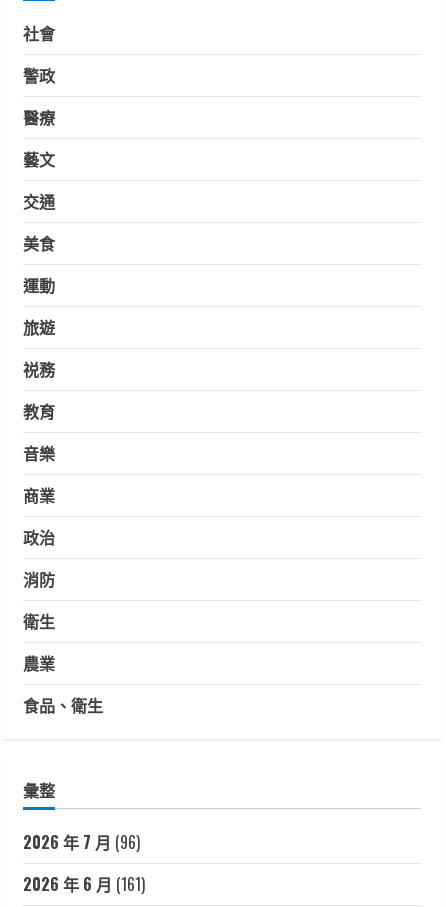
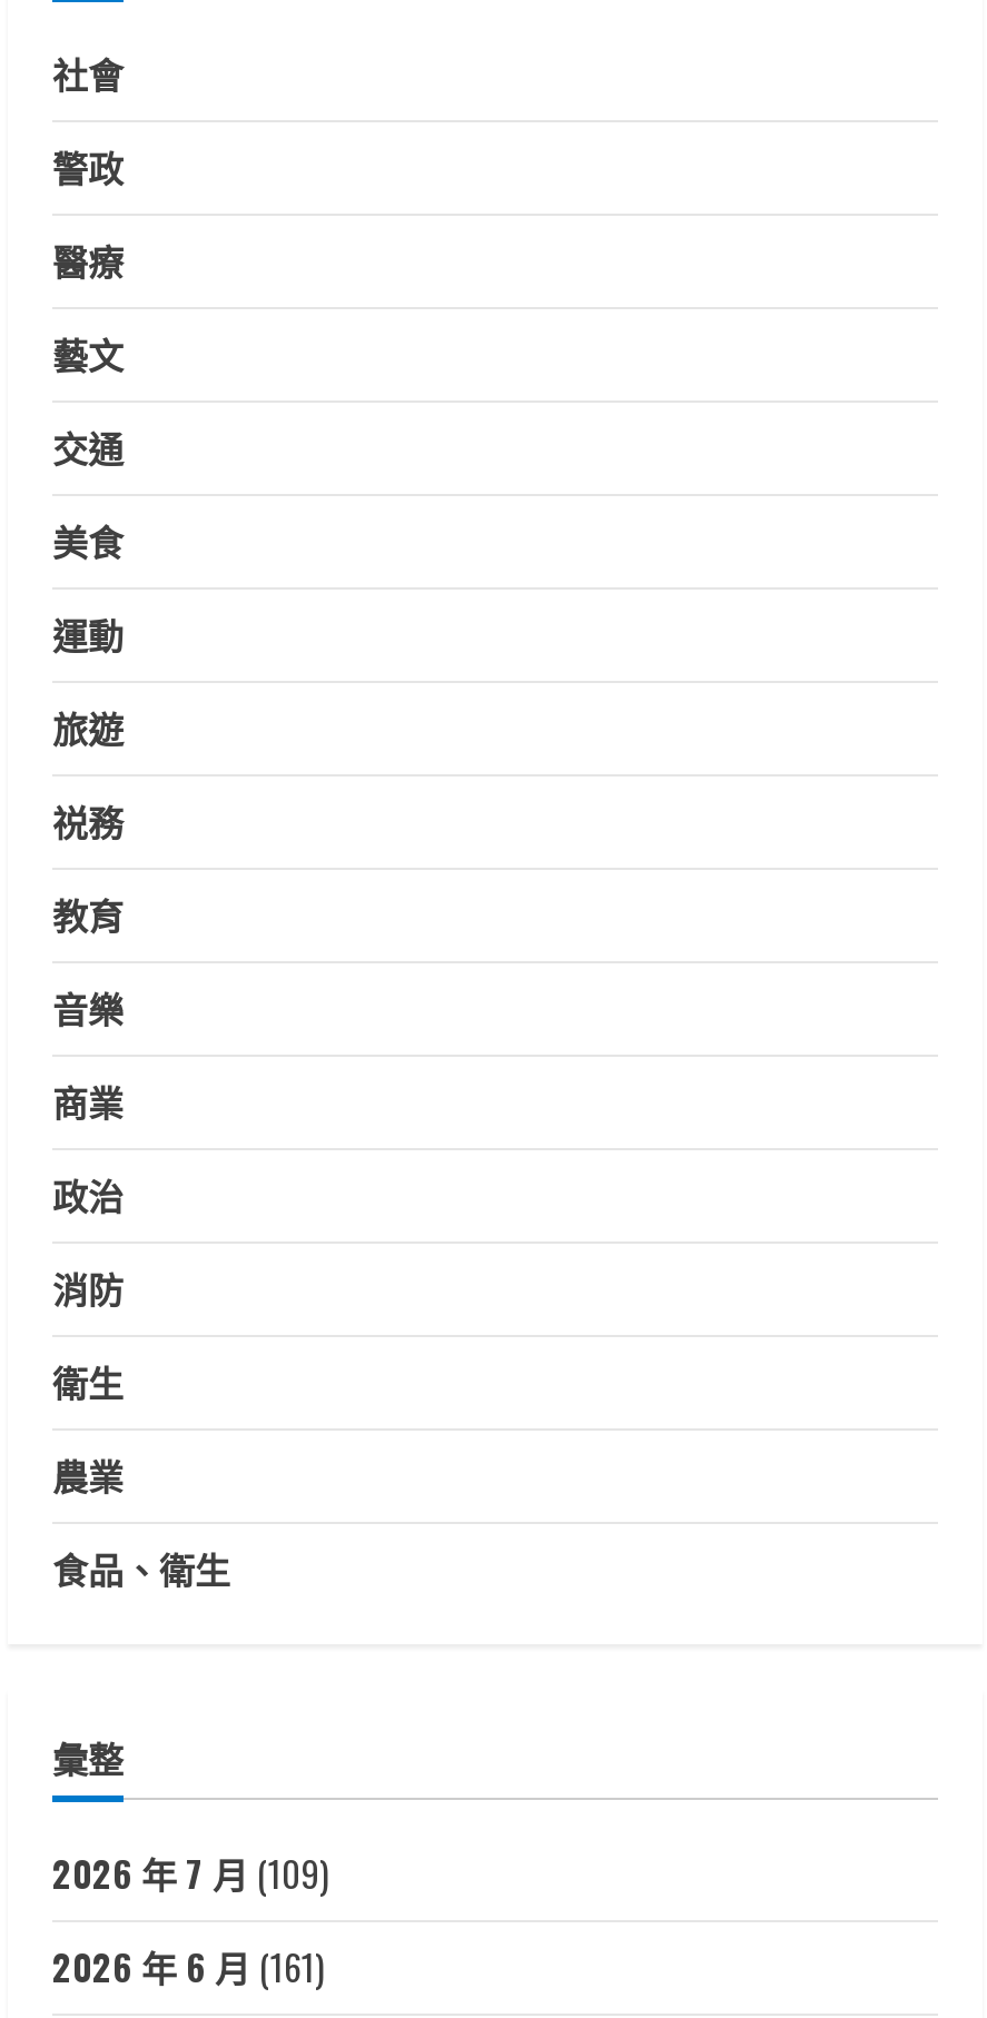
- 2026 年 7 月(96)
+ 2026 年 7 月(109)
